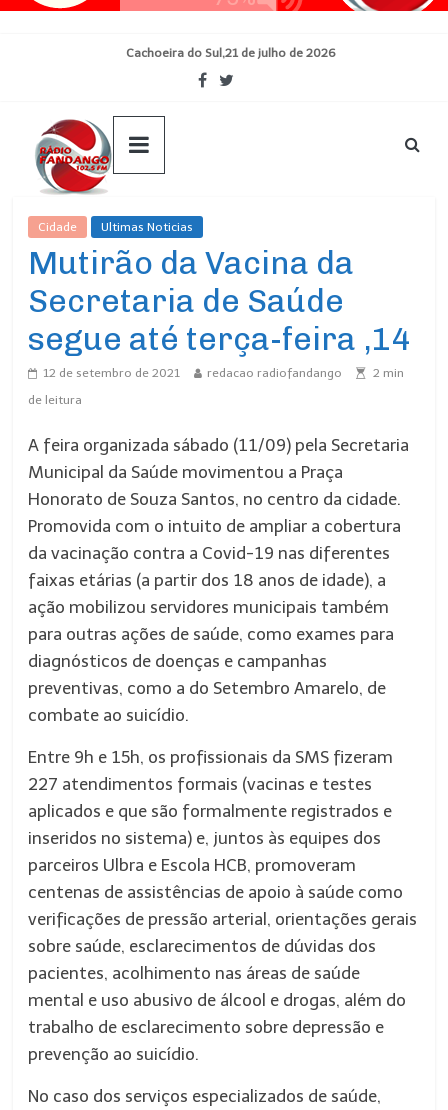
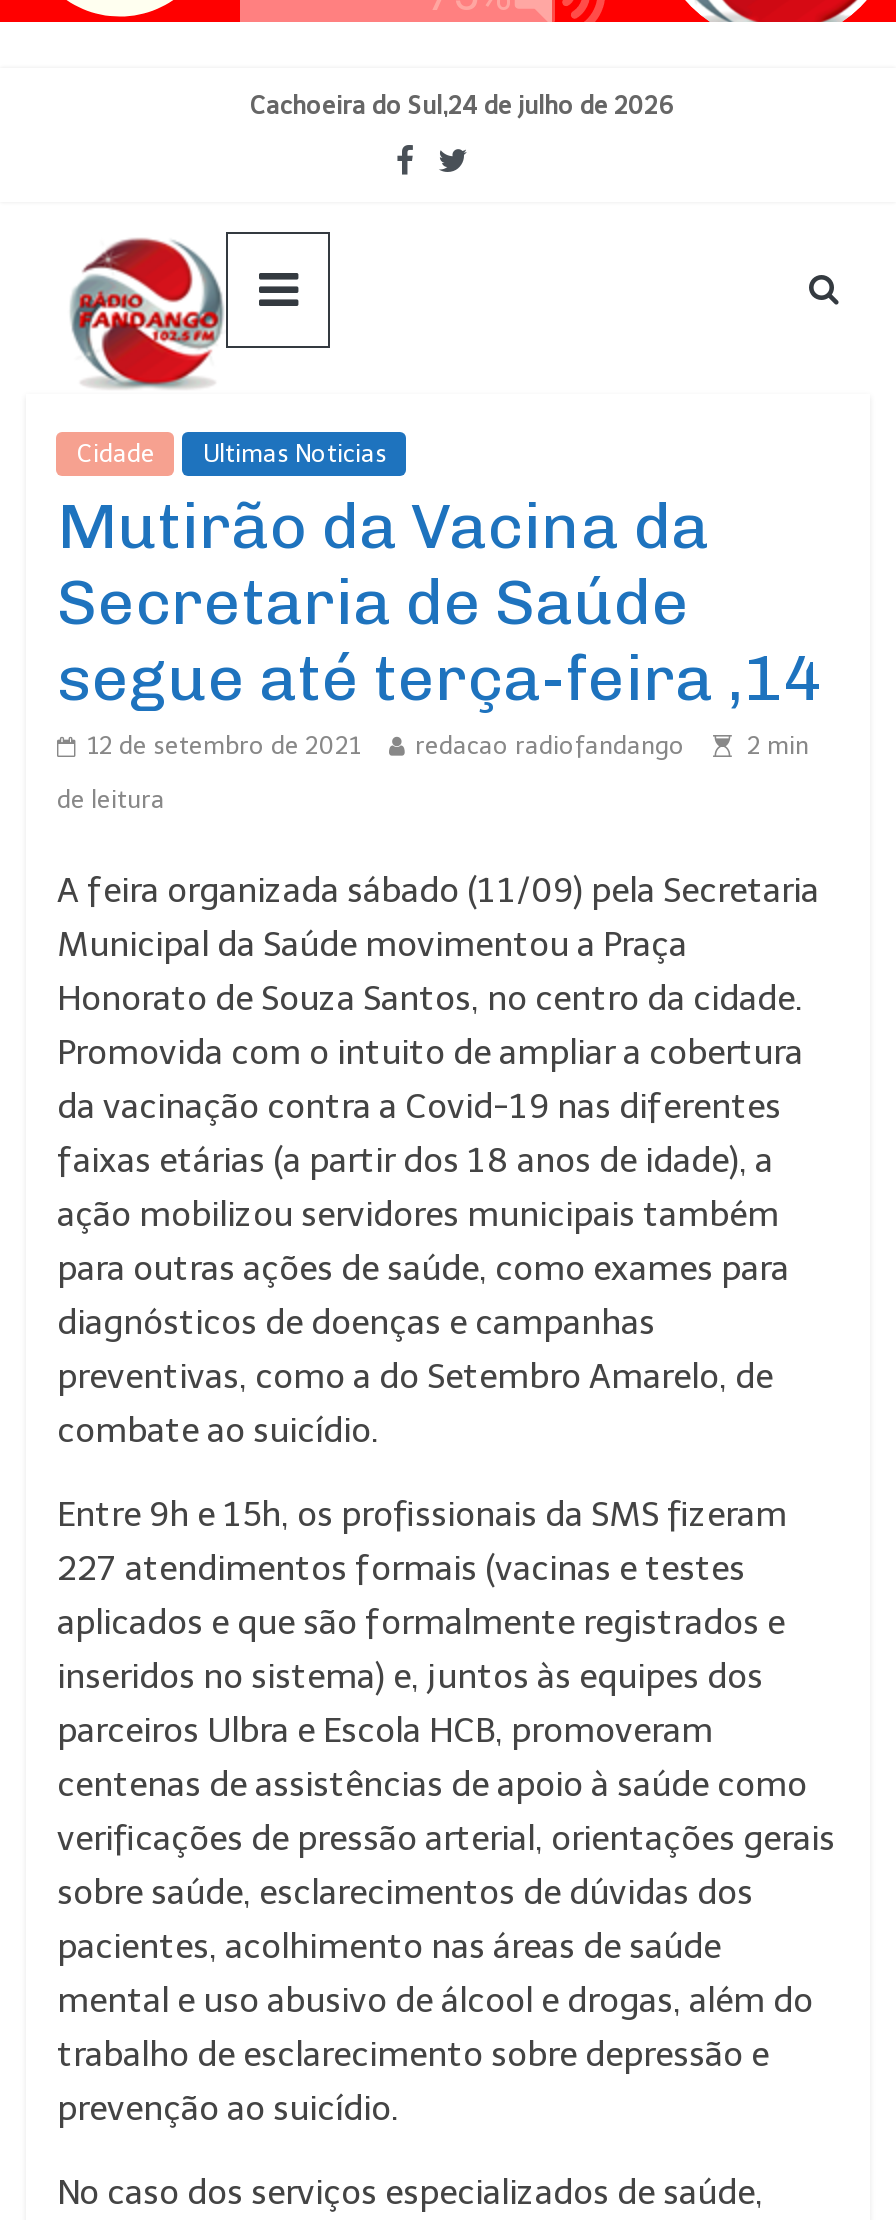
- Cachoeira do Sul,21 de julho de 2026
+ Cachoeira do Sul,24 de julho de 2026
